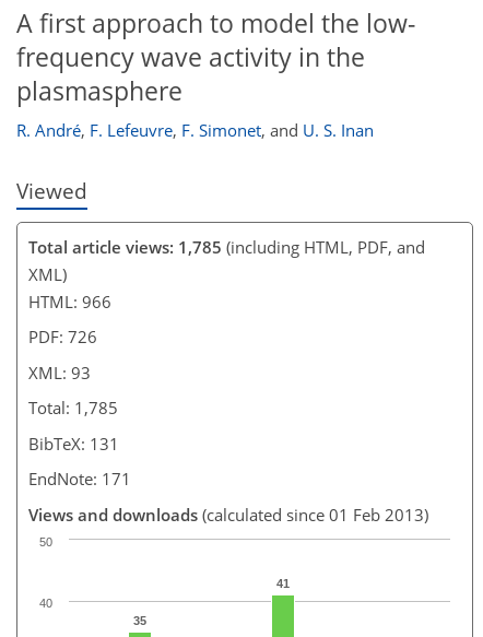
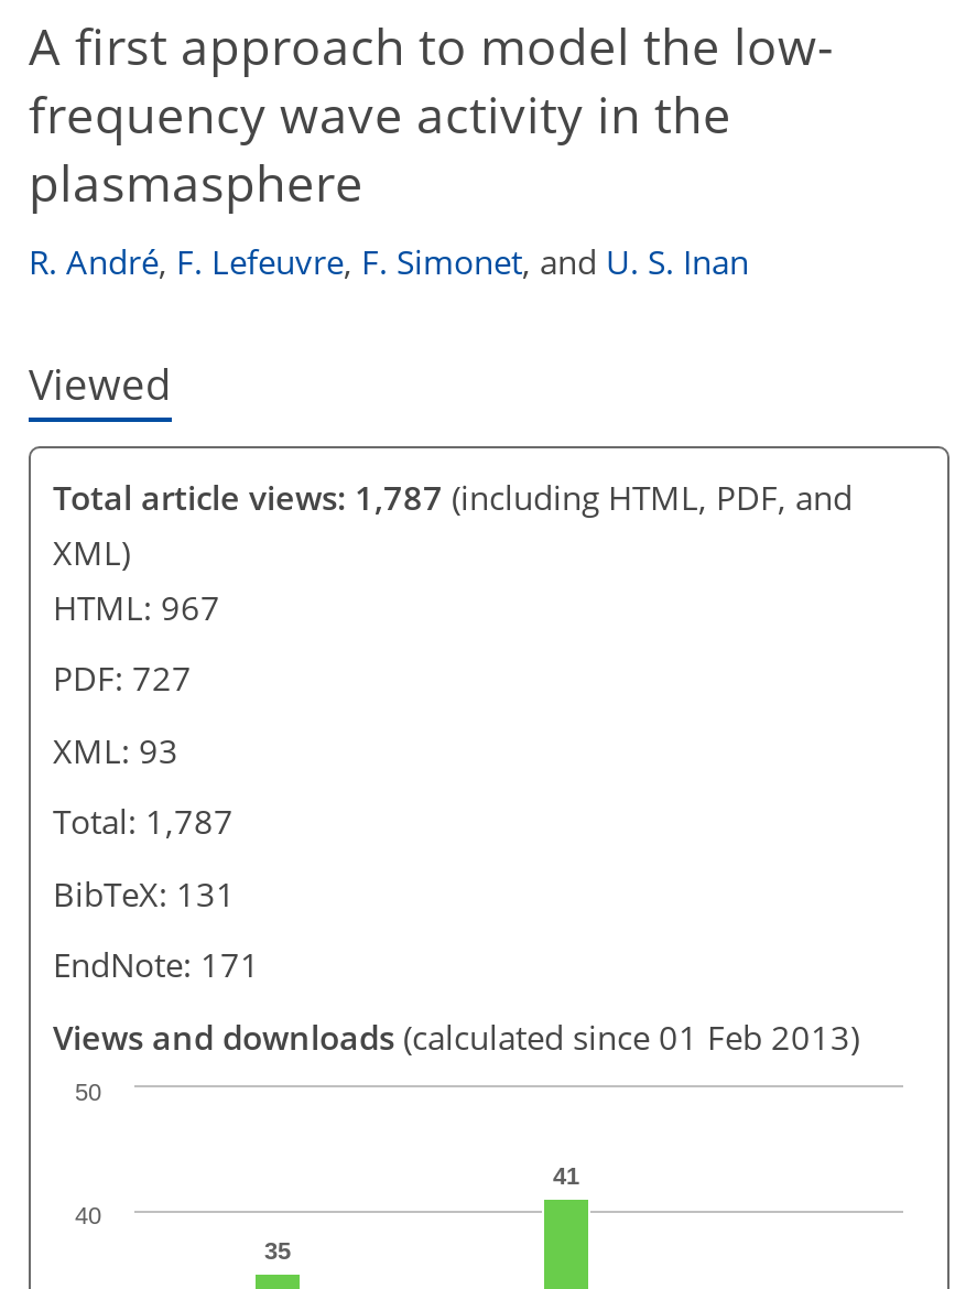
- Total article views: 1,785 (including HTML, PDF, and
+ Total article views: 1,787 (including HTML, PDF, and

- HTML: 966
+ HTML: 967

- PDF: 726
+ PDF: 727

- Total: 1,785
+ Total: 1,787
